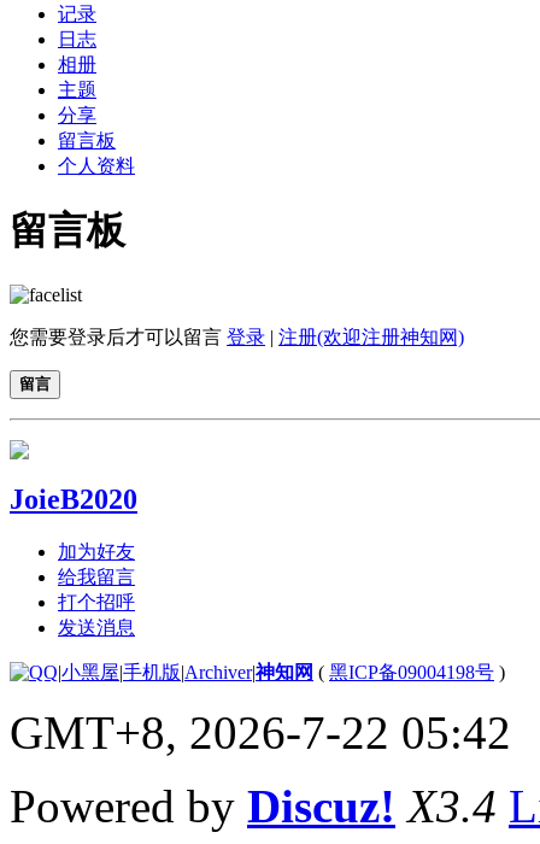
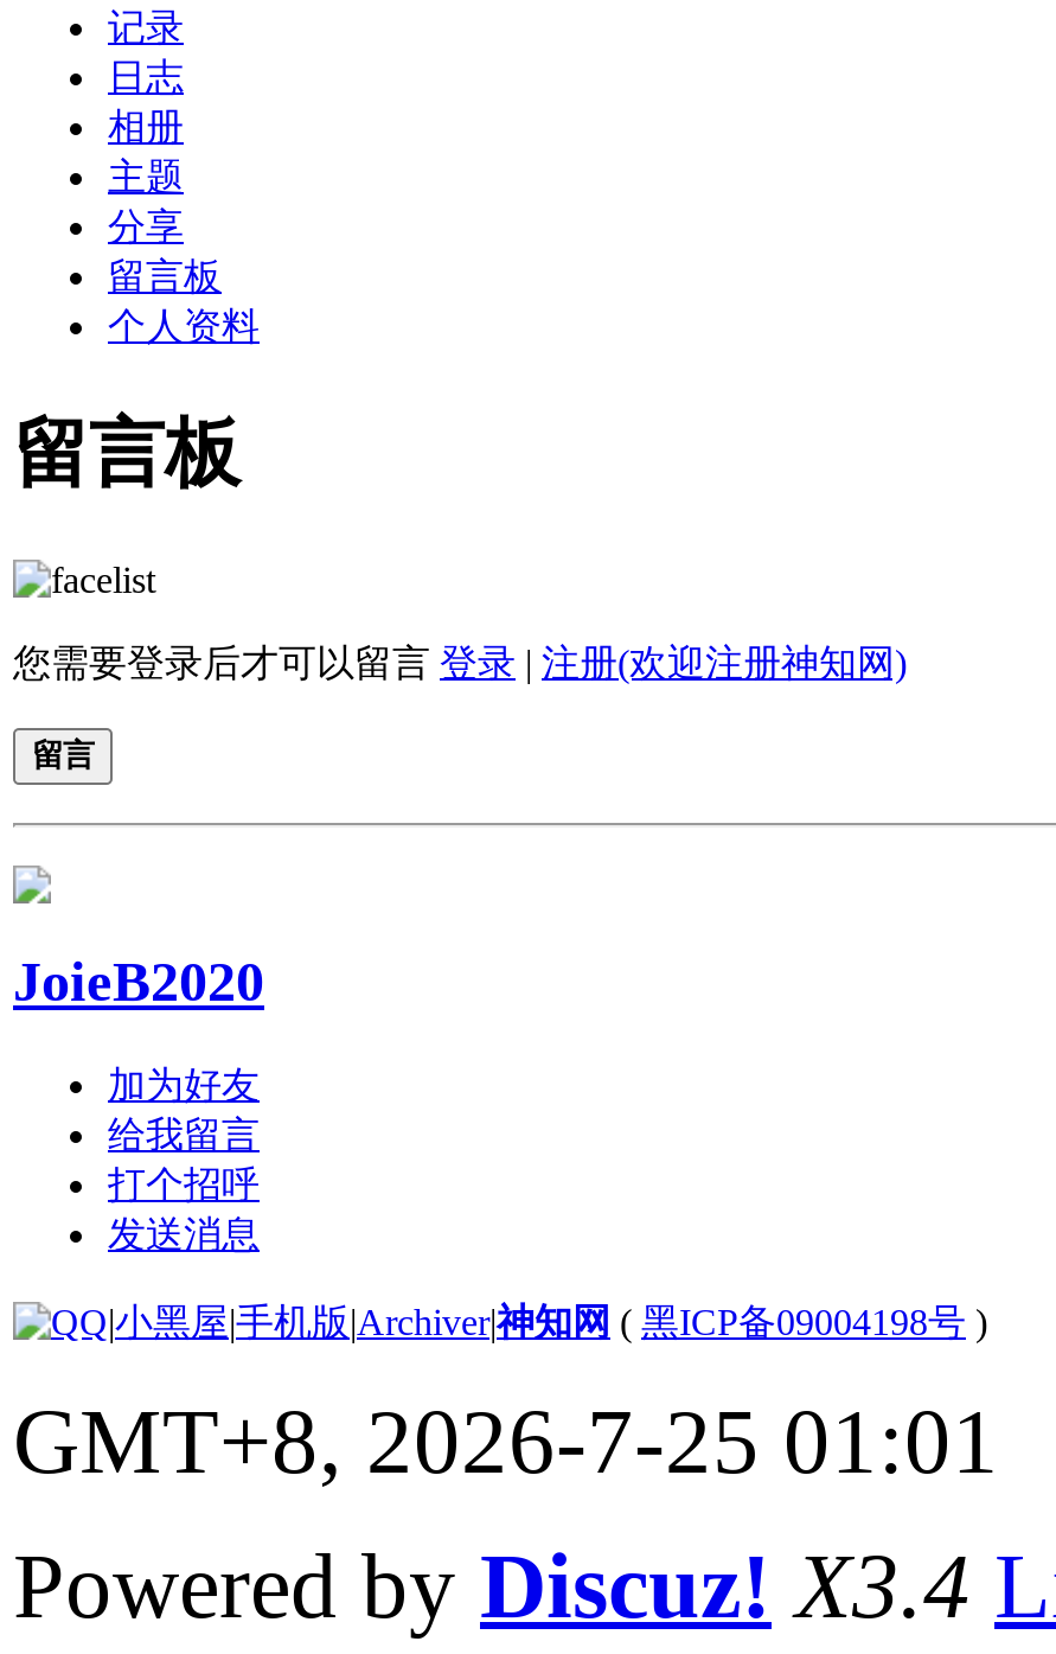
- GMT+8, 2026-7-22 05:42
+ GMT+8, 2026-7-25 01:01
